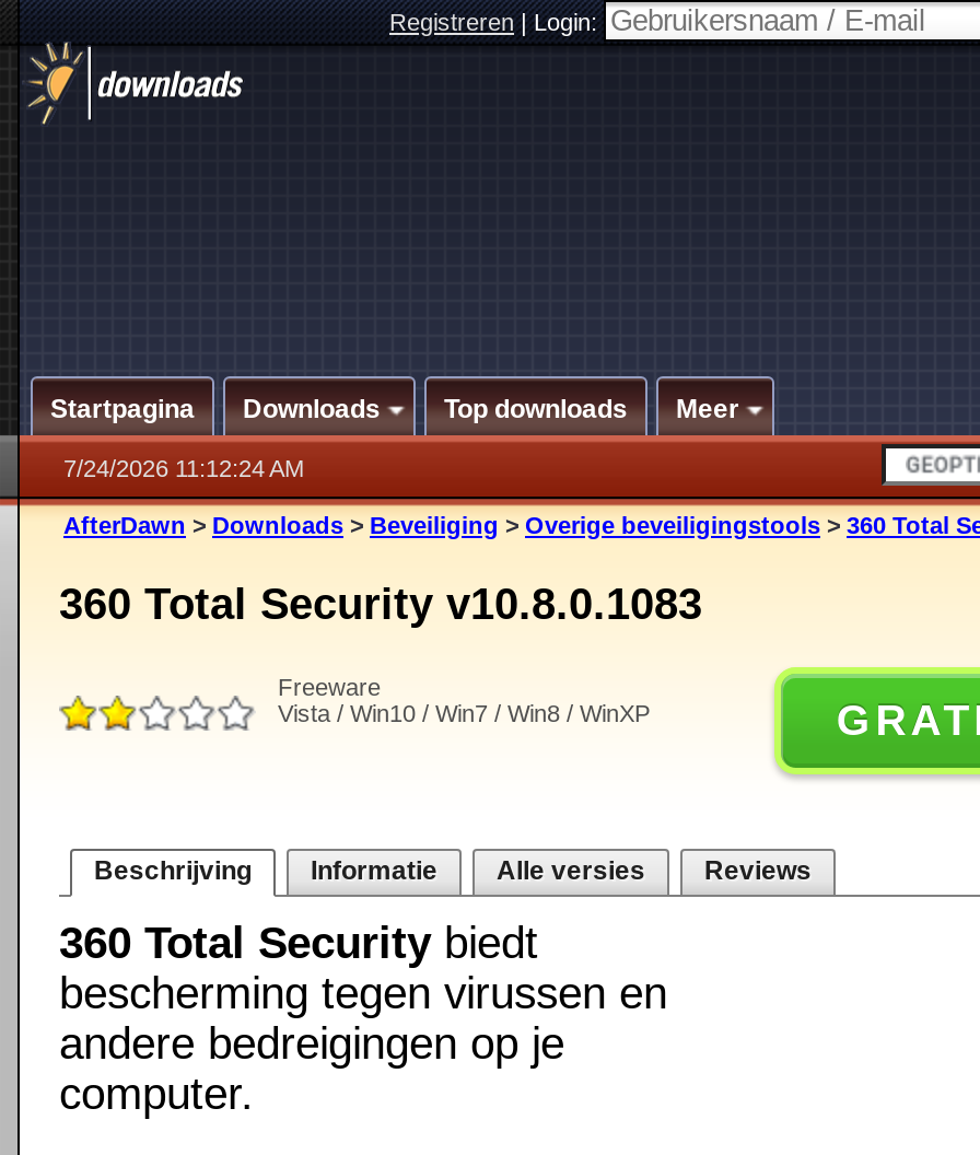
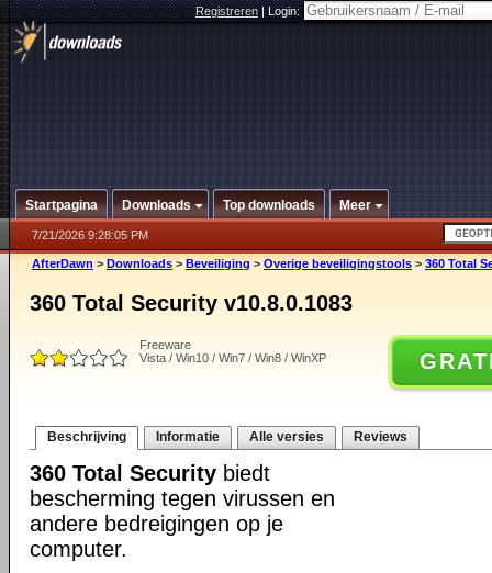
- 7/24/2026 11:12:24 AM
+ 7/21/2026 9:28:05 PM
